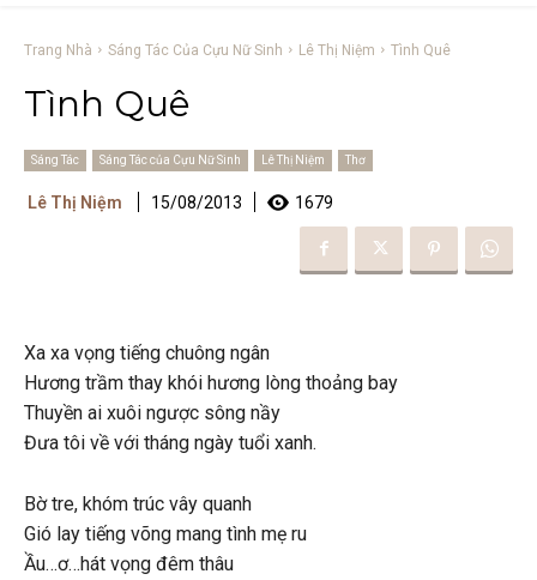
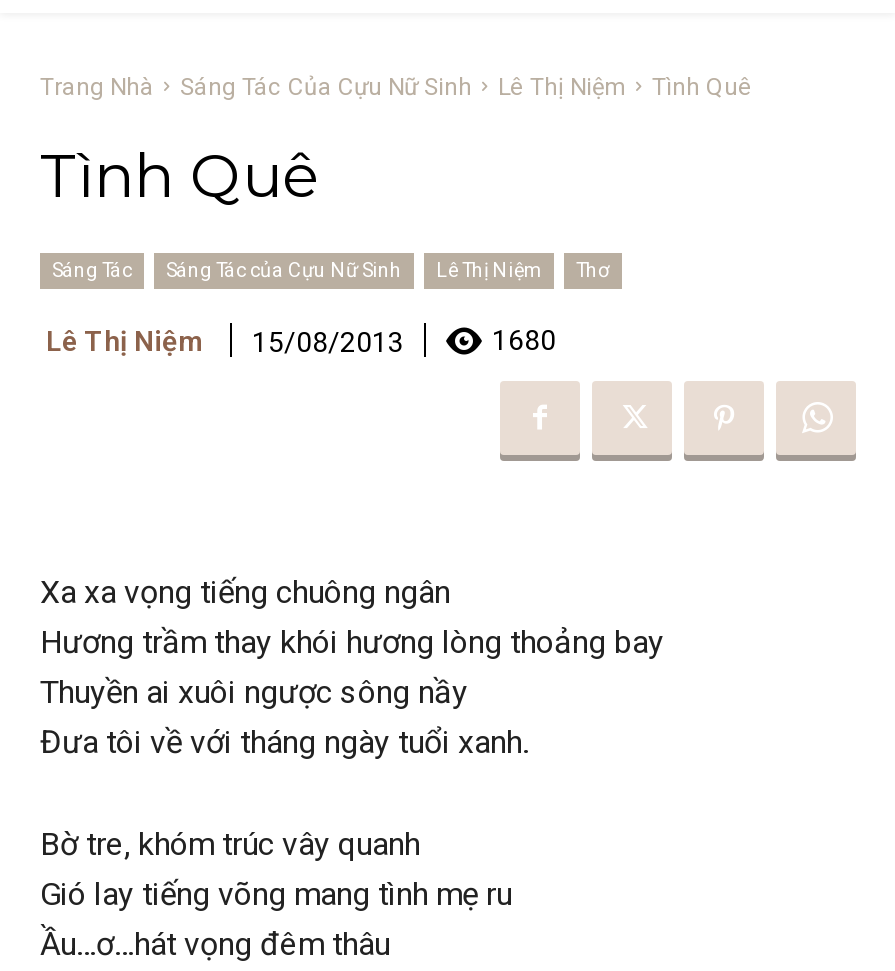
- 1679
+ 1680
